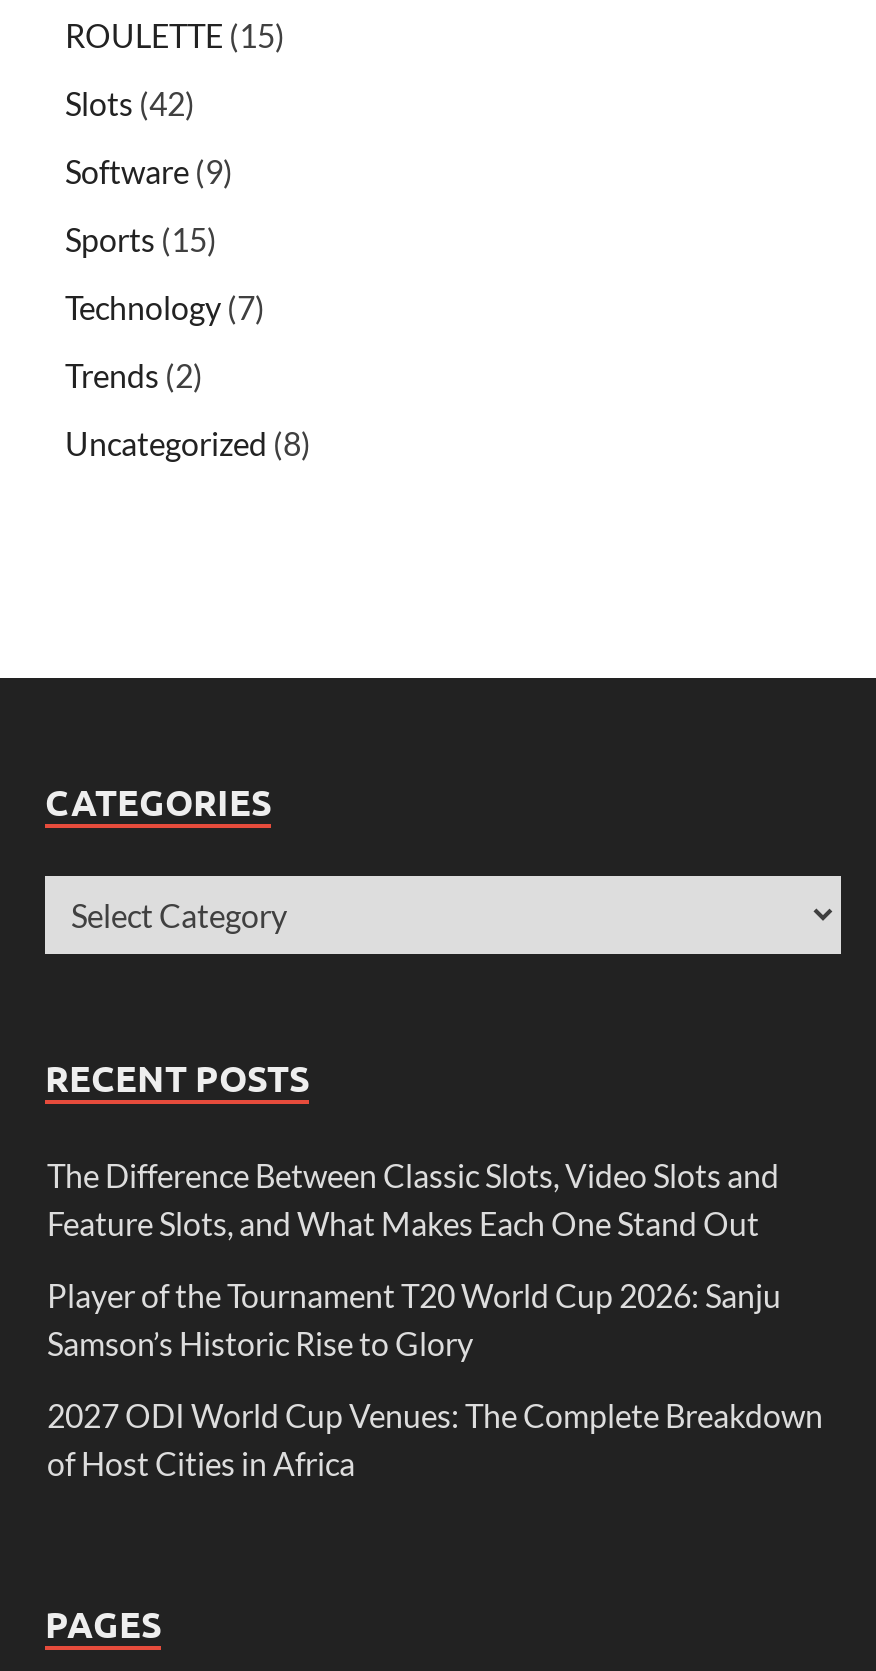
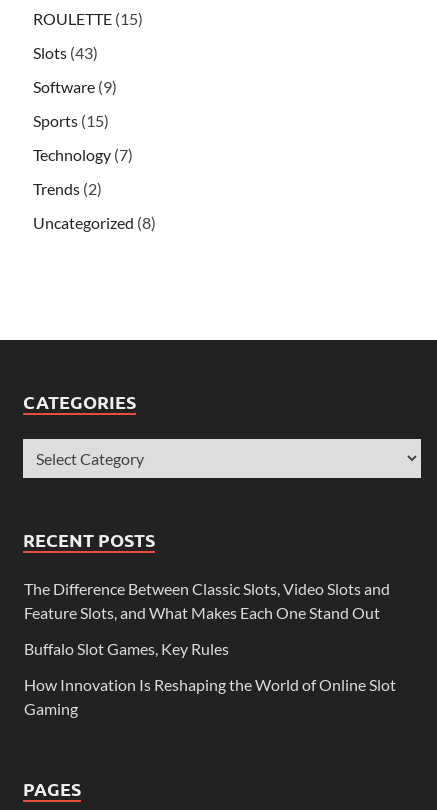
- Slots (42)
+ Slots (43)

- Player of the Tournament T20 World Cup 2026: Sanju
- Samson’s Historic Rise to Glory
+ Buffalo Slot Games, Key Rules

- 2027 ODI World Cup Venues: The Complete Breakdown
- of Host Cities in Africa
+ How Innovation Is Reshaping the World of Online Slot
+ Gaming
